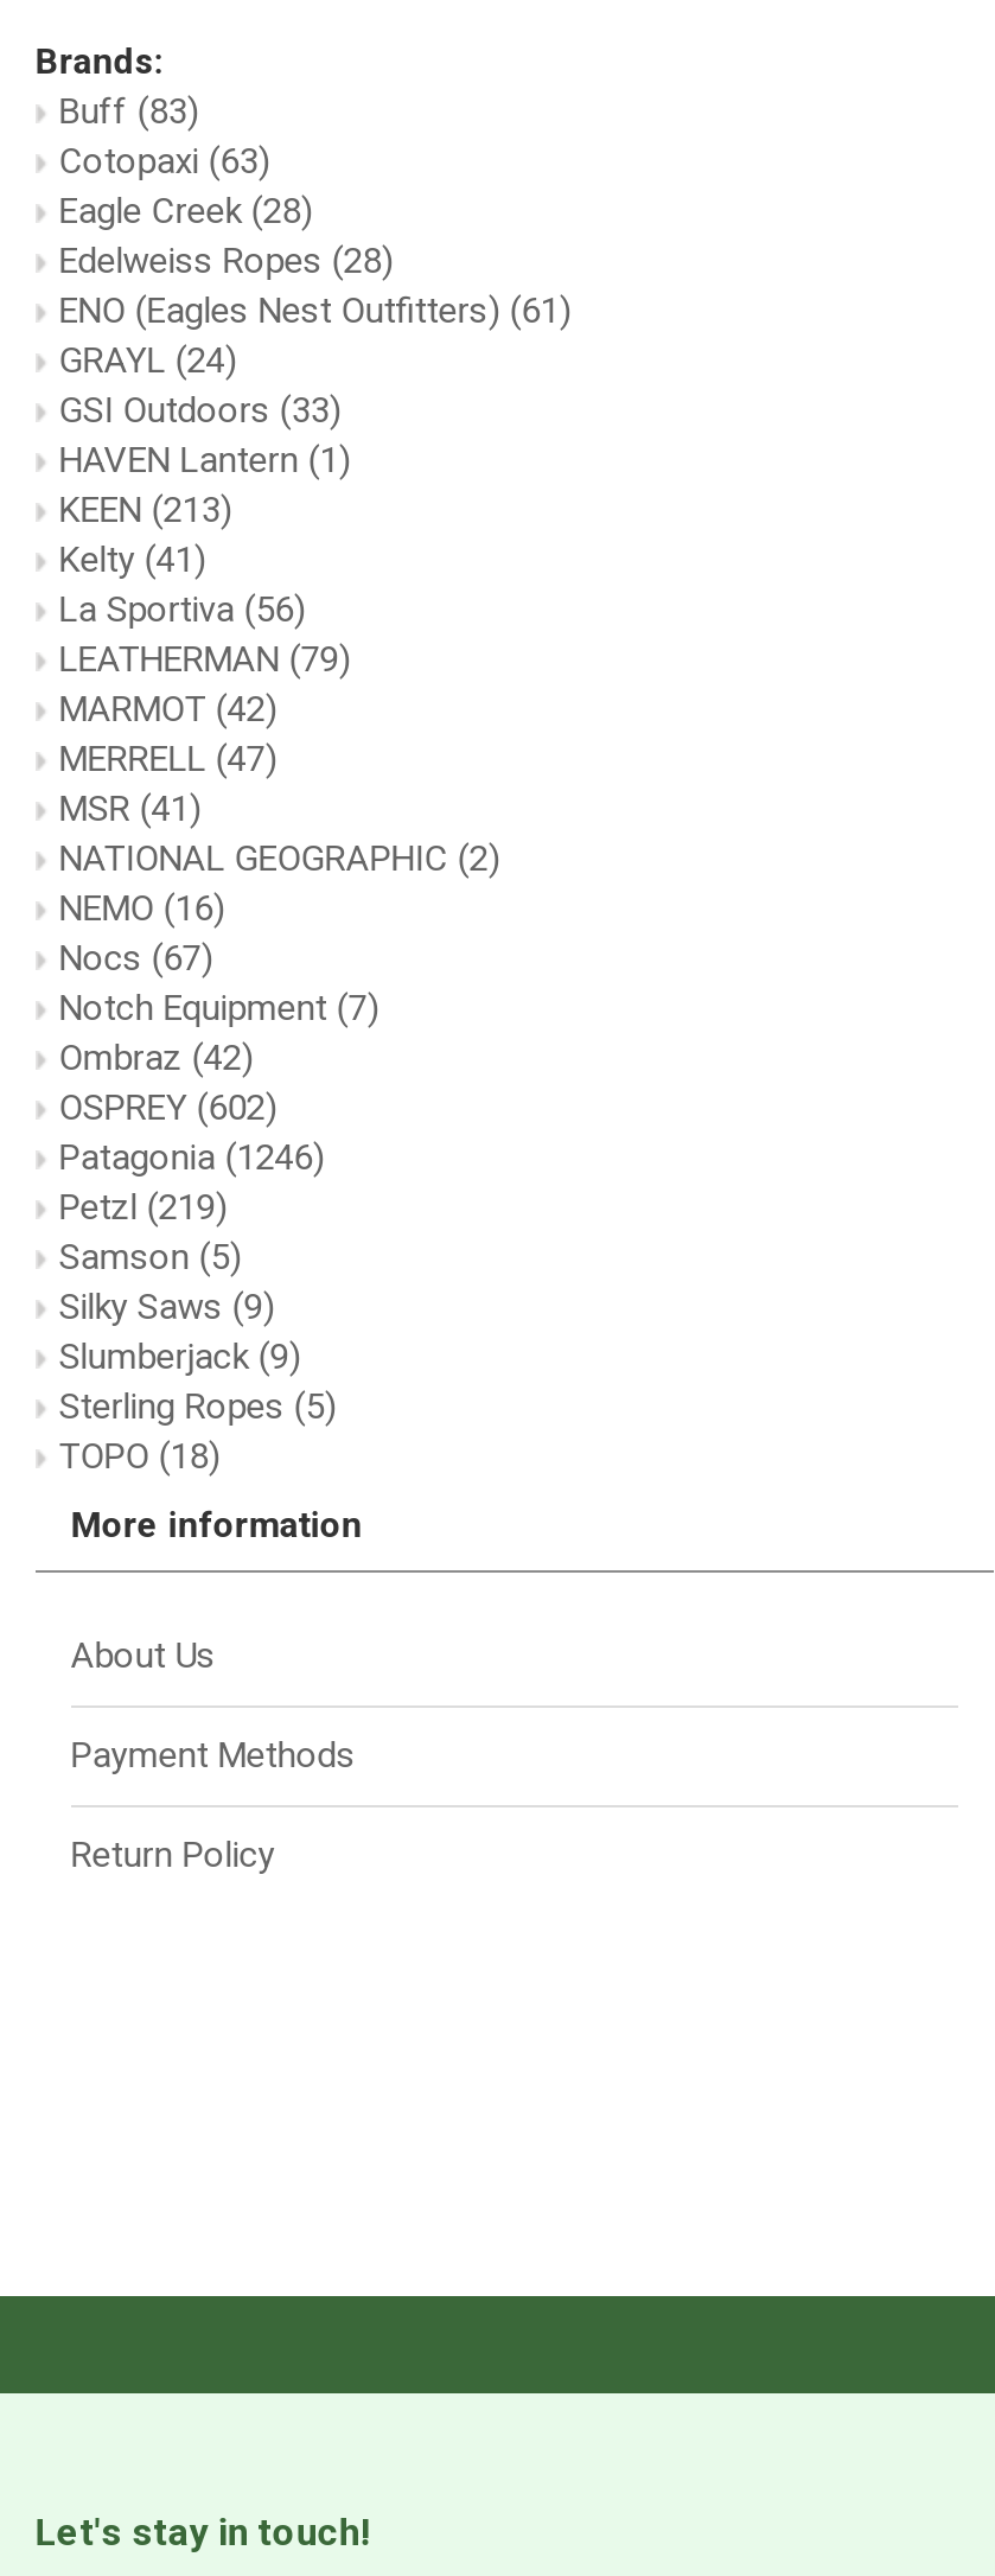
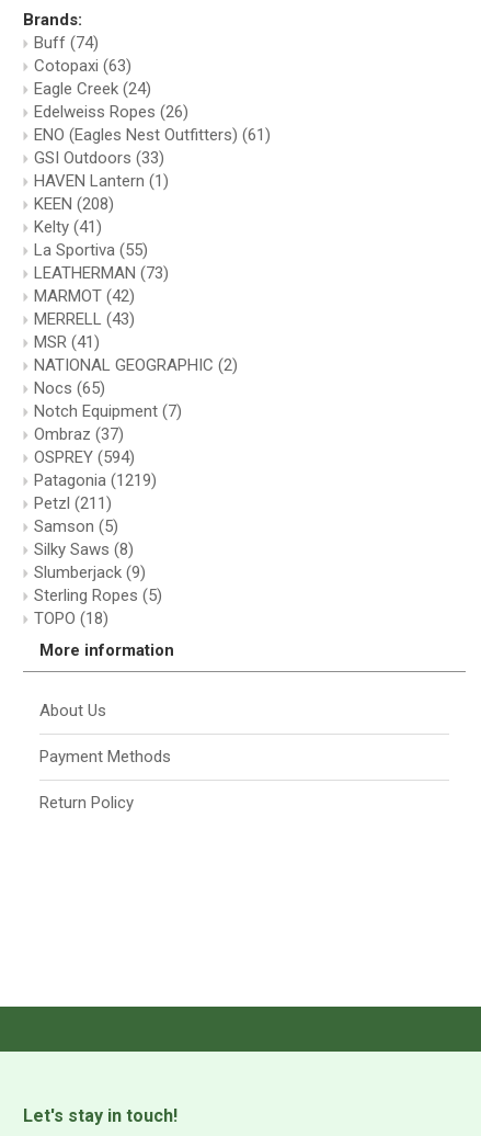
- Buff (83)
+ Buff (74)

- Eagle Creek (28)
+ Eagle Creek (24)

- Edelweiss Ropes (28)
+ Edelweiss Ropes (26)

- GRAYL (24)

- KEEN (213)
+ KEEN (208)

- La Sportiva (56)
+ La Sportiva (55)

- LEATHERMAN (79)
+ LEATHERMAN (73)

- MERRELL (47)
+ MERRELL (43)

- NEMO (16)
- Nocs (67)
+ Nocs (65)

- Ombraz (42)
+ Ombraz (37)

- OSPREY (602)
+ OSPREY (594)

- Patagonia (1246)
+ Patagonia (1219)

- Petzl (219)
+ Petzl (211)

- Silky Saws (9)
+ Silky Saws (8)
